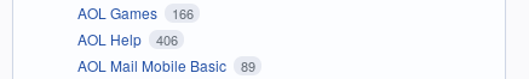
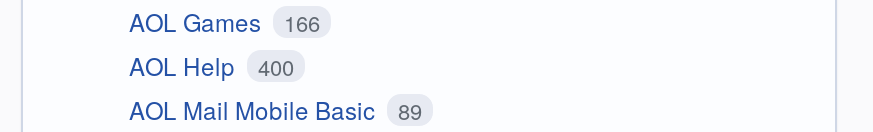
- AOL Help 406
+ AOL Help 400
